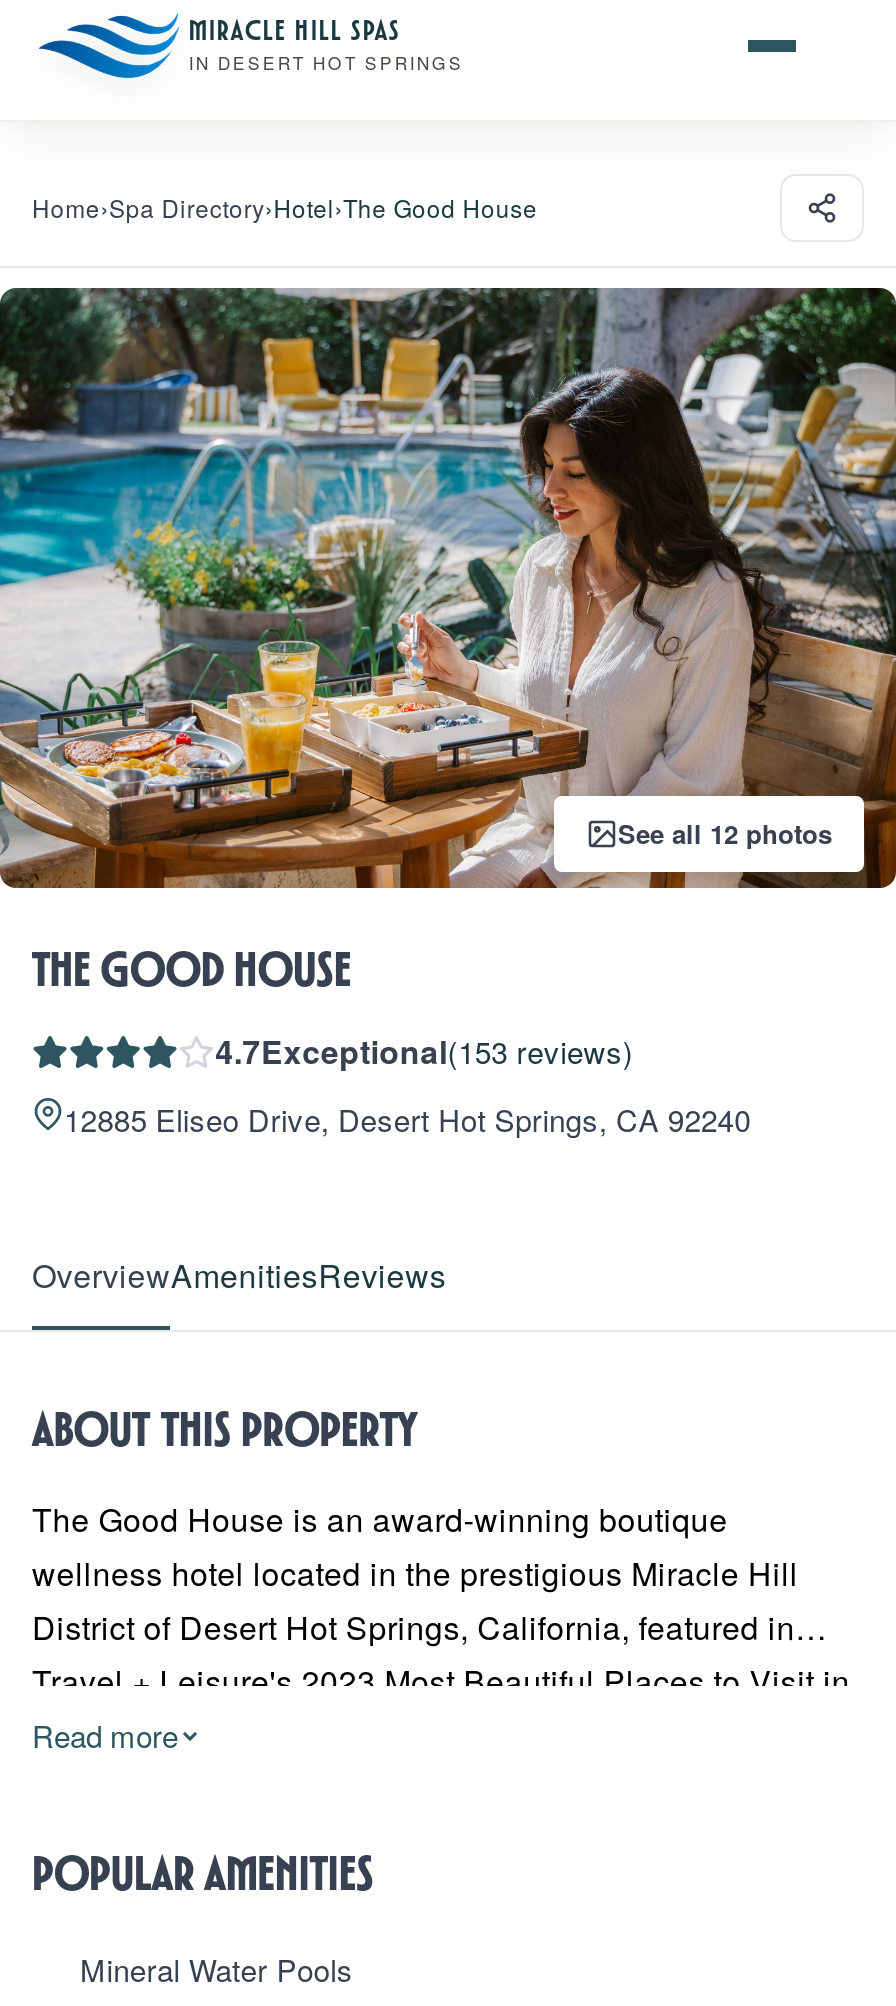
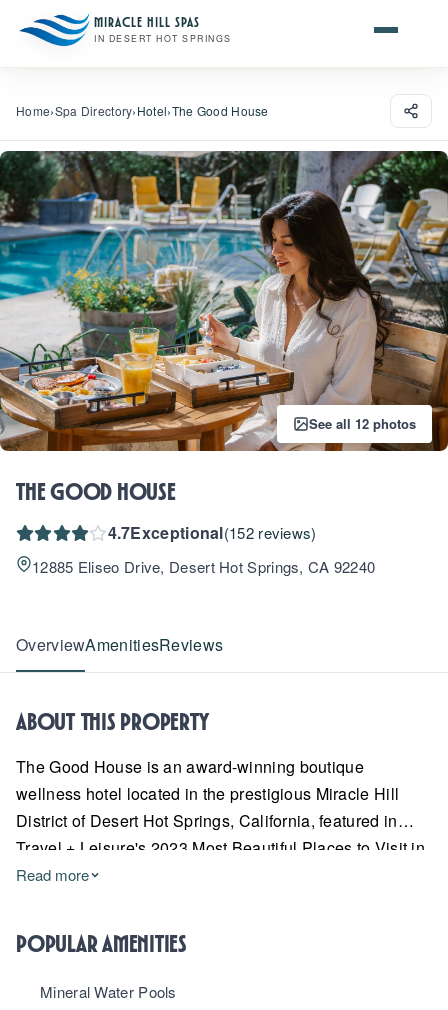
- 4.7Exceptional(153 reviews)
+ 4.7Exceptional(152 reviews)
